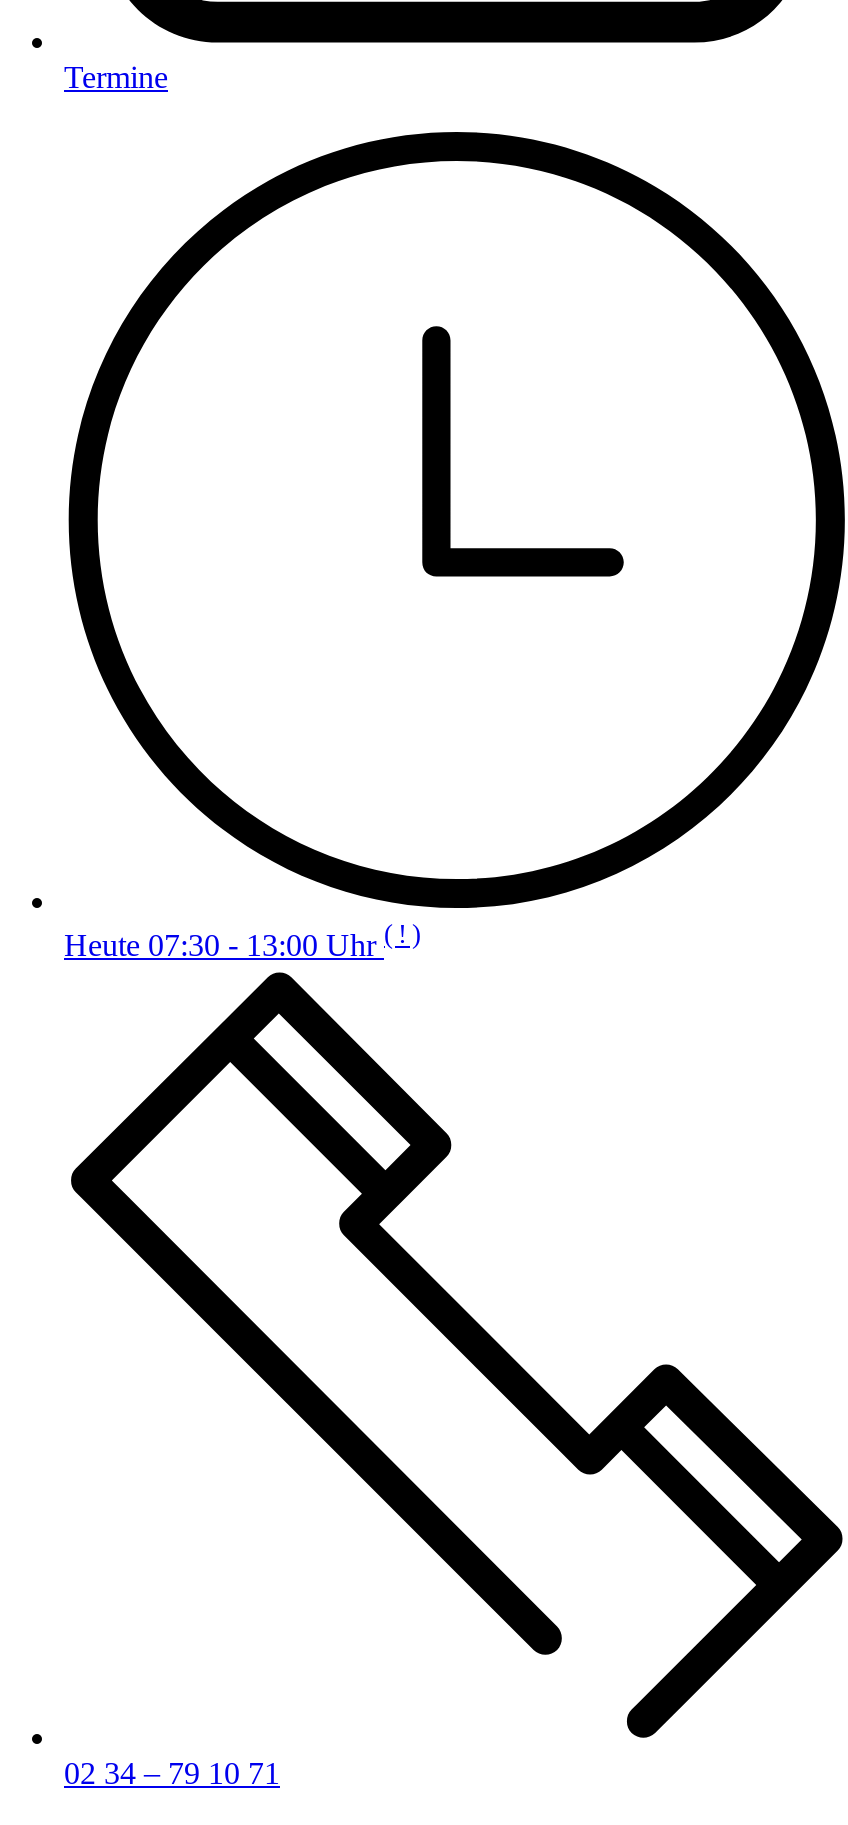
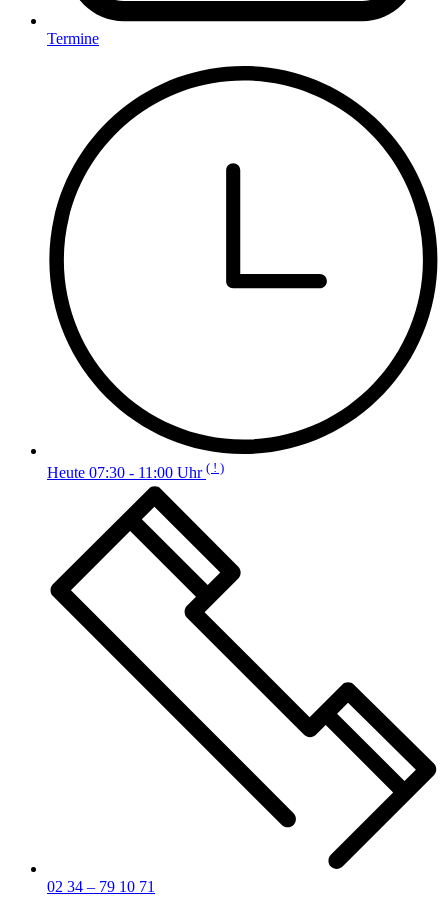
- Heute 07:30 - 13:00 Uhr( ! )
+ Heute 07:30 - 11:00 Uhr( ! )
